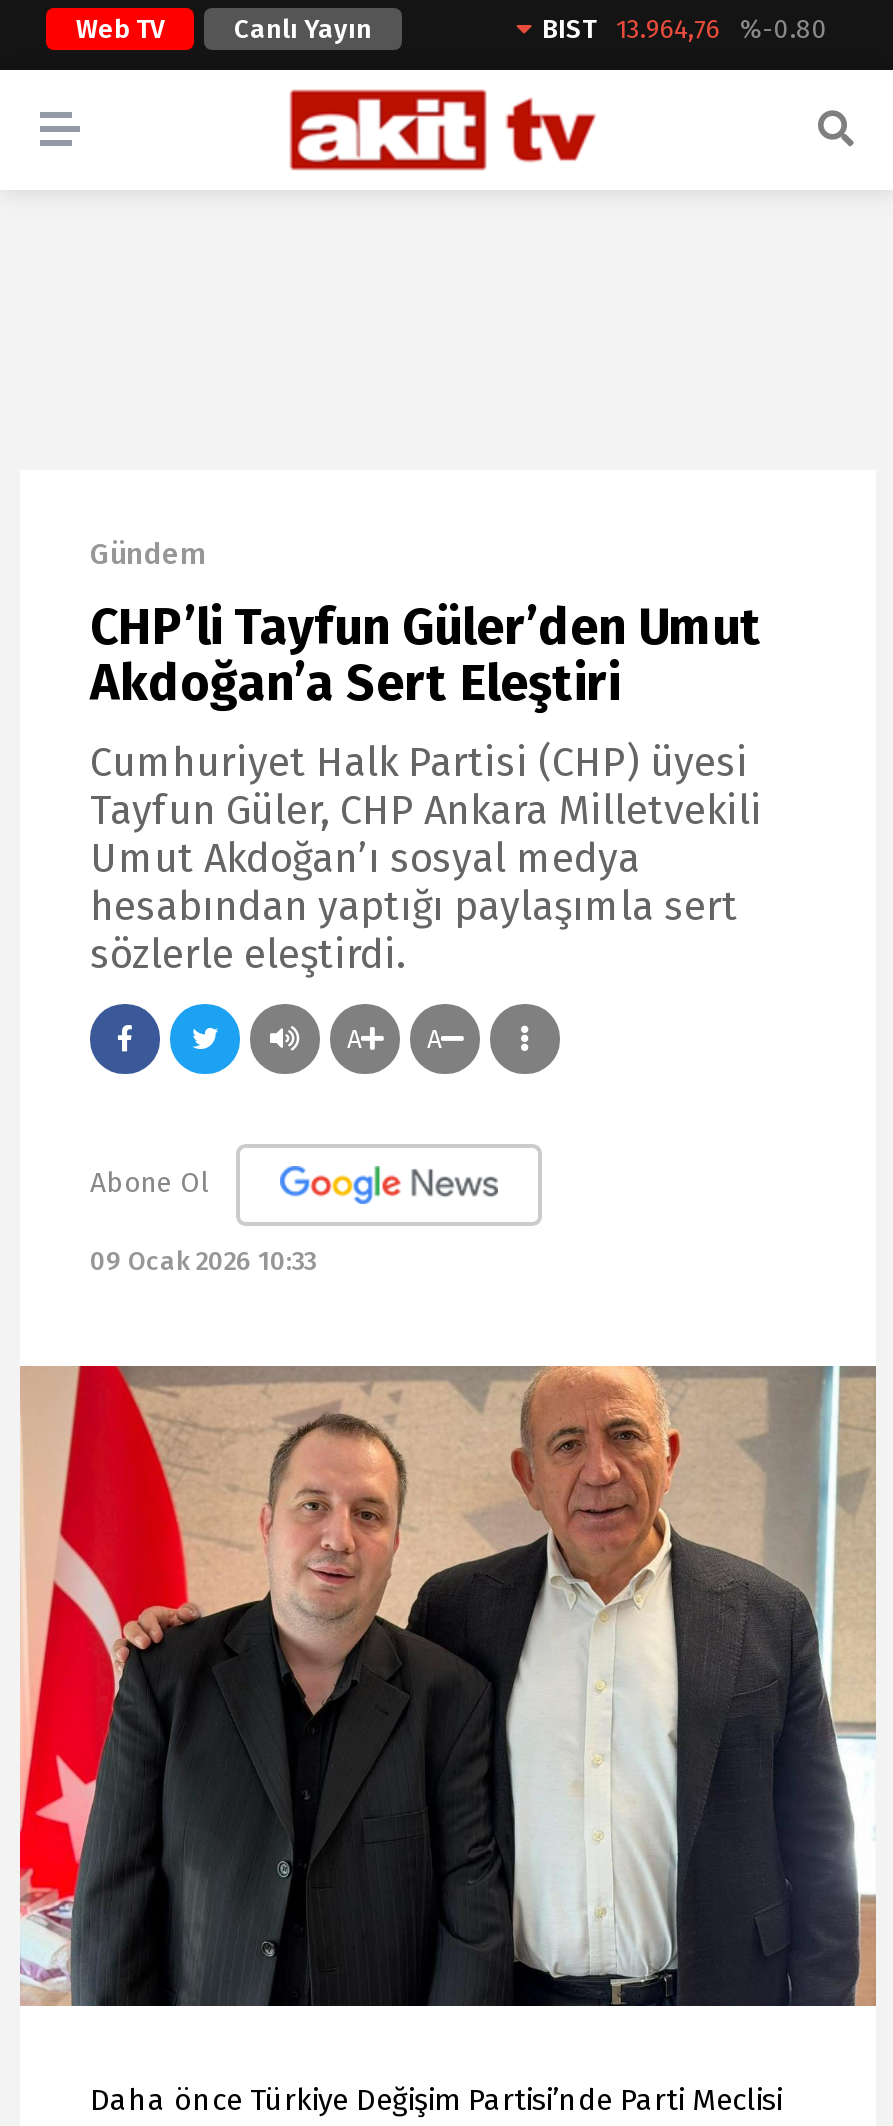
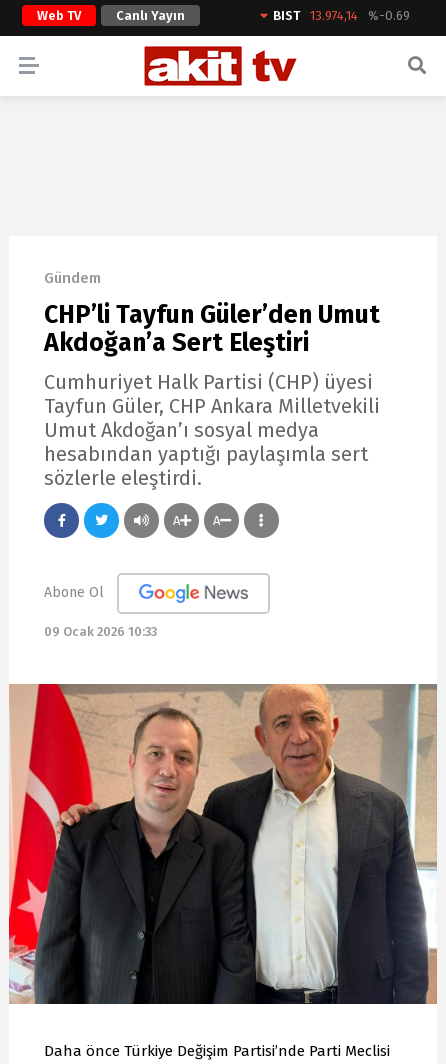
- 13.964,76
+ 13.974,14

- %-0.80
+ %-0.69
